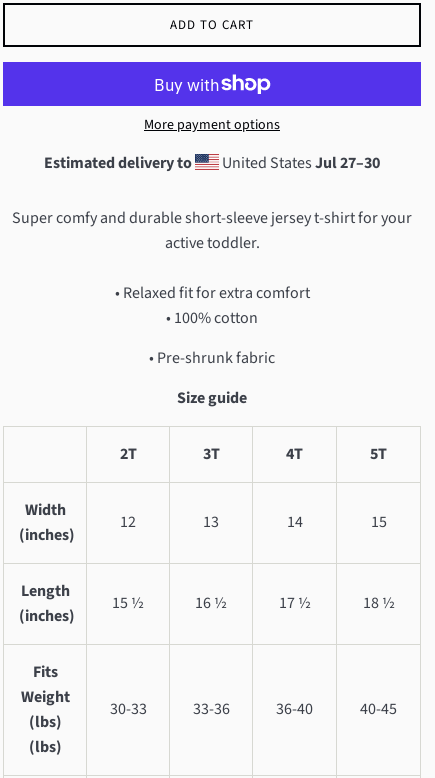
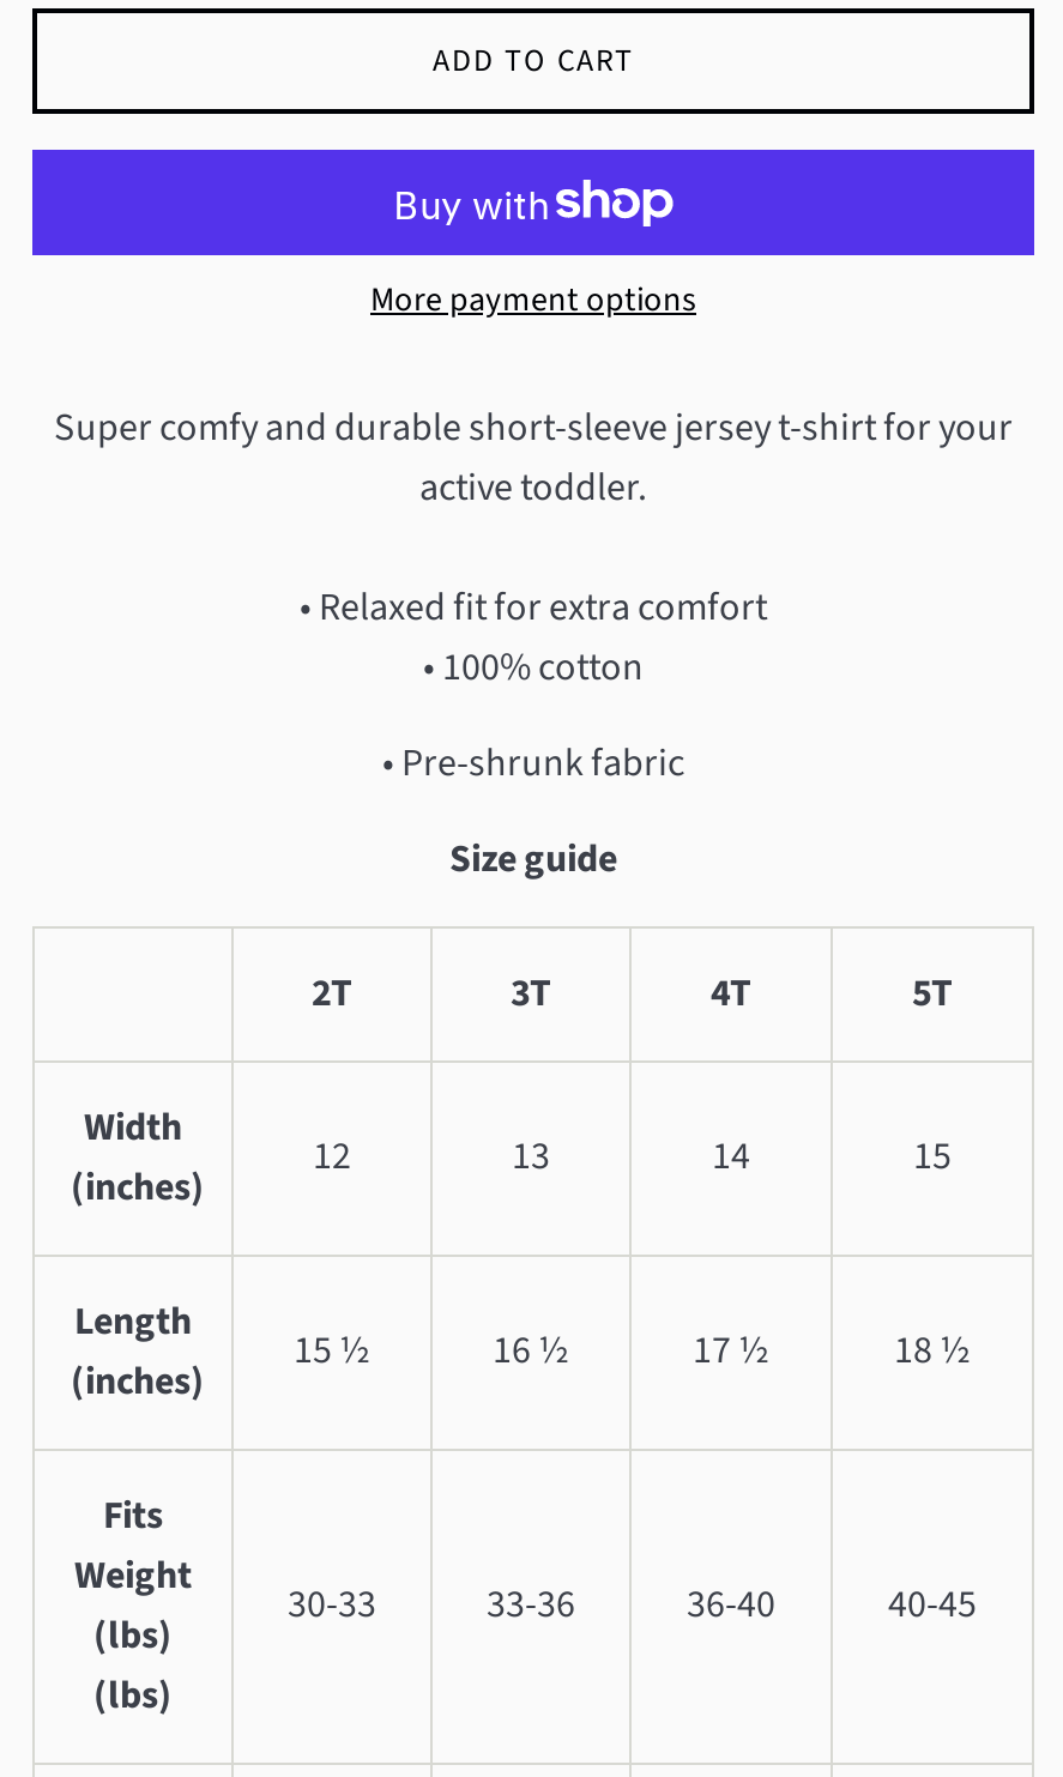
- Estimated delivery to
- United States Jul 27–30
